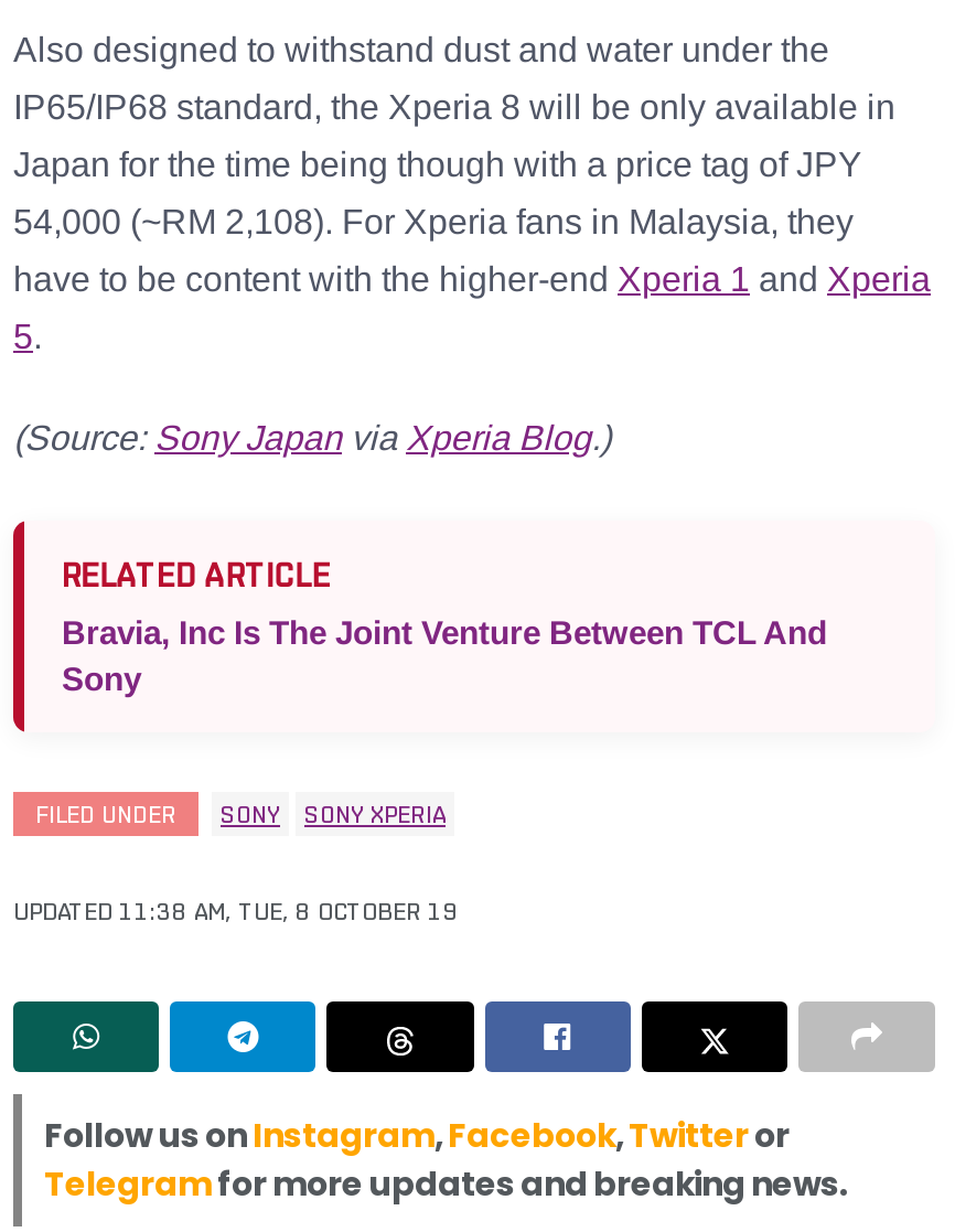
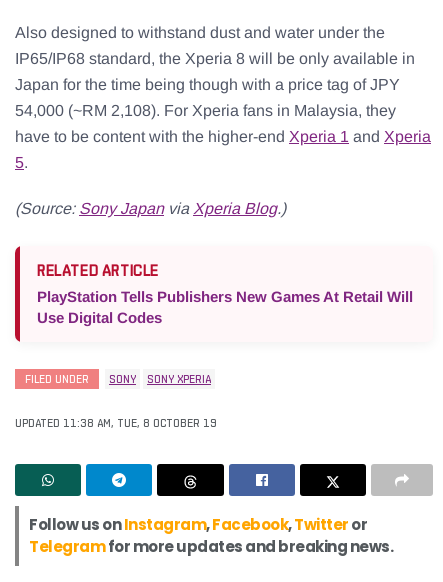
- Bravia, Inc Is The Joint Venture Between TCL And
- Sony
+ PlayStation Tells Publishers New Games At Retail Will
+ Use Digital Codes
